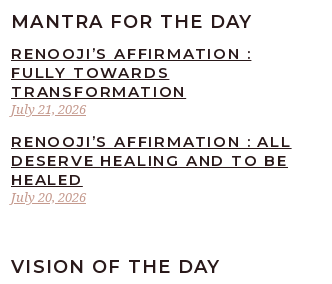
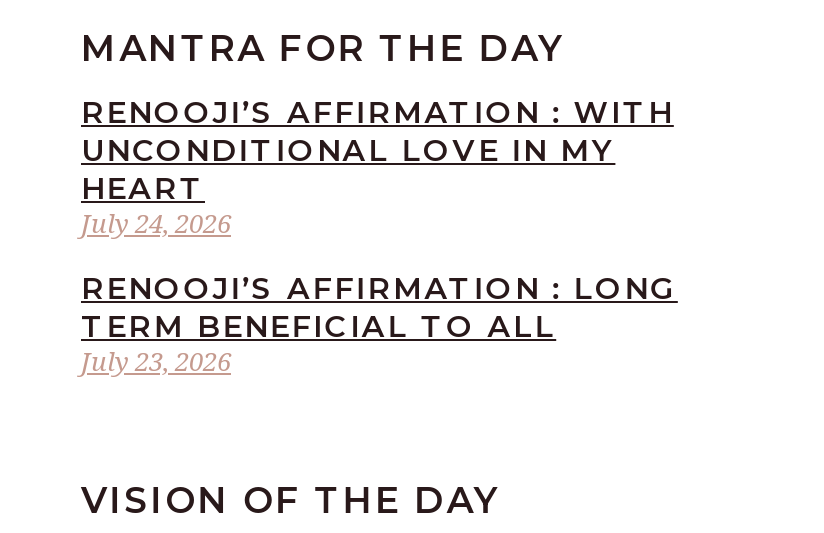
- RENOOJI’S AFFIRMATION :
- FULLY TOWARDS
- TRANSFORMATION
+ RENOOJI’S AFFIRMATION : WITH
+ UNCONDITIONAL LOVE IN MY
+ HEART

- July 21, 2026
+ July 24, 2026

- RENOOJI’S AFFIRMATION : ALL
- DESERVE HEALING AND TO BE
- HEALED
+ RENOOJI’S AFFIRMATION : LONG
+ TERM BENEFICIAL TO ALL

- July 20, 2026
+ July 23, 2026
